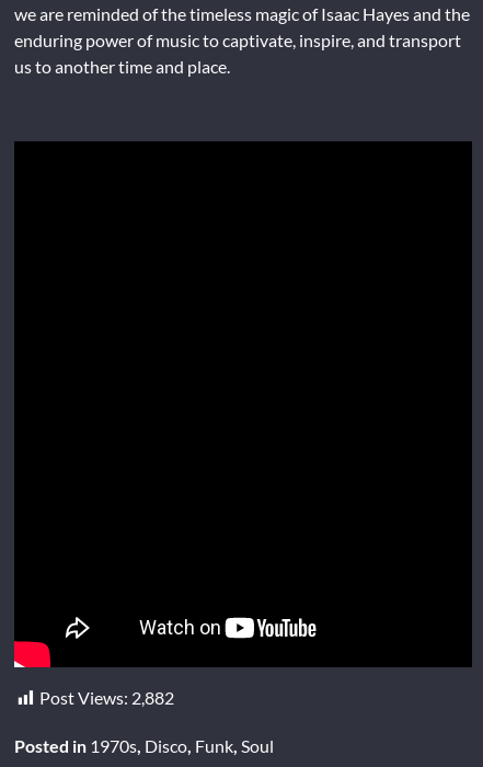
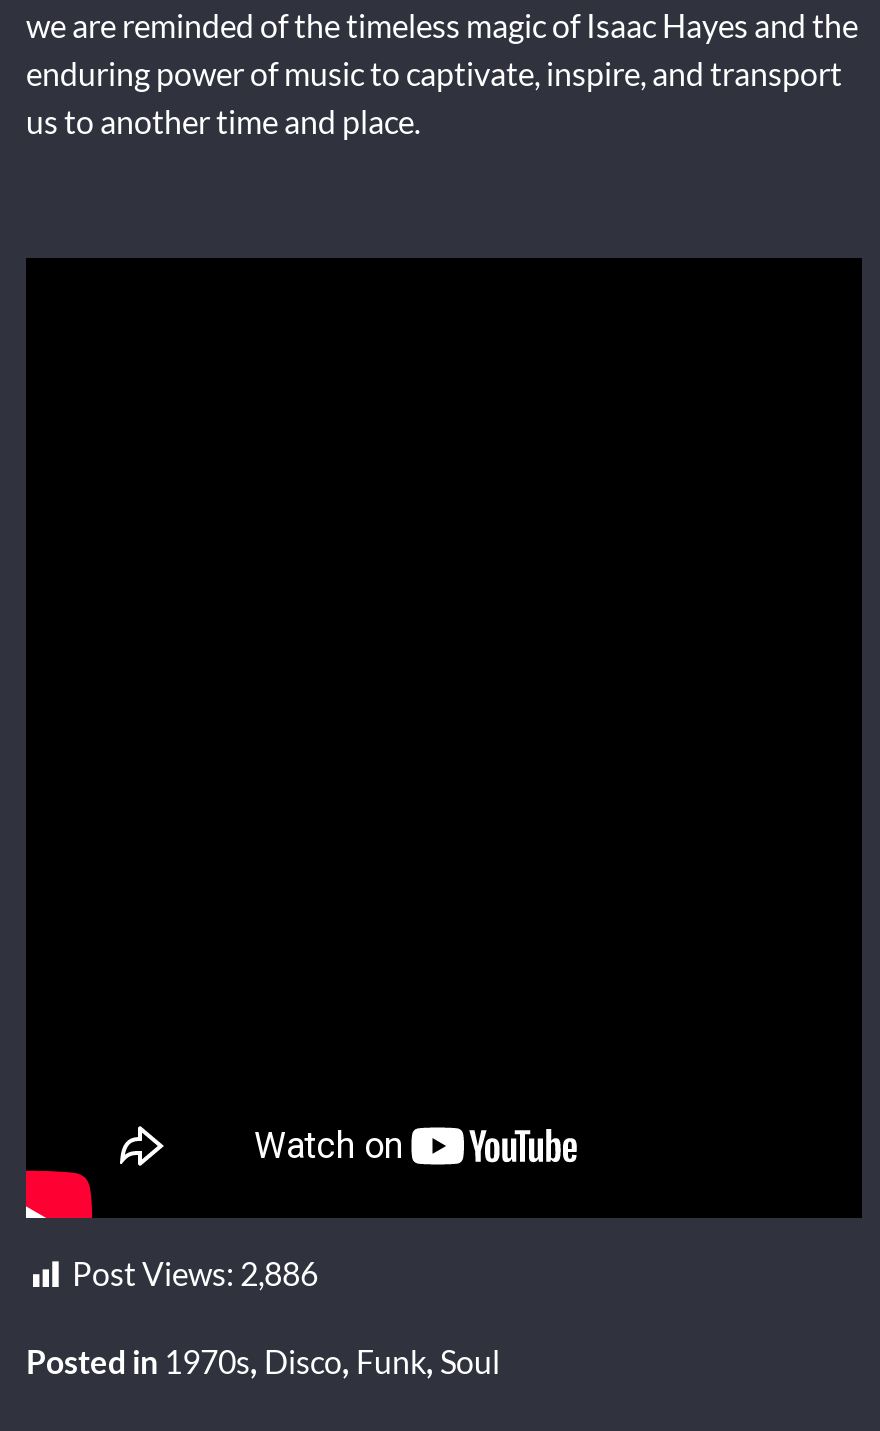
- Post Views: 2,882
+ Post Views: 2,886
